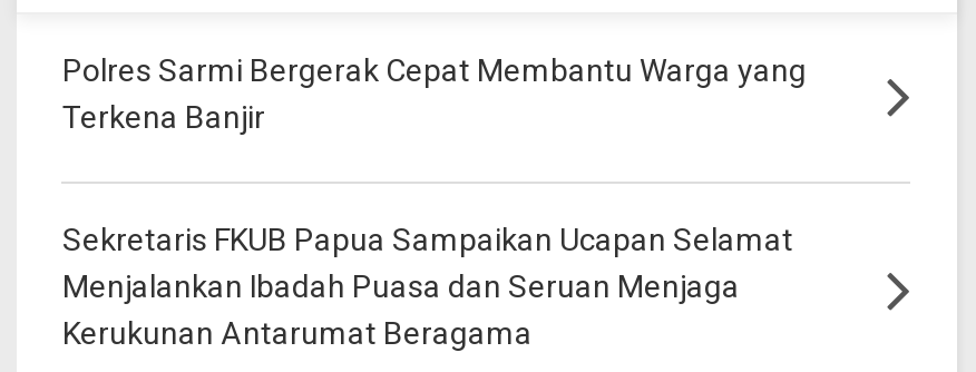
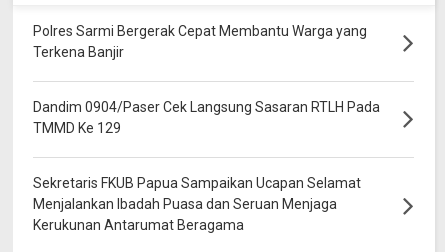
+ Dandim 0904/Paser Cek Langsung Sasaran RTLH Pada
+ TMMD Ke 129
